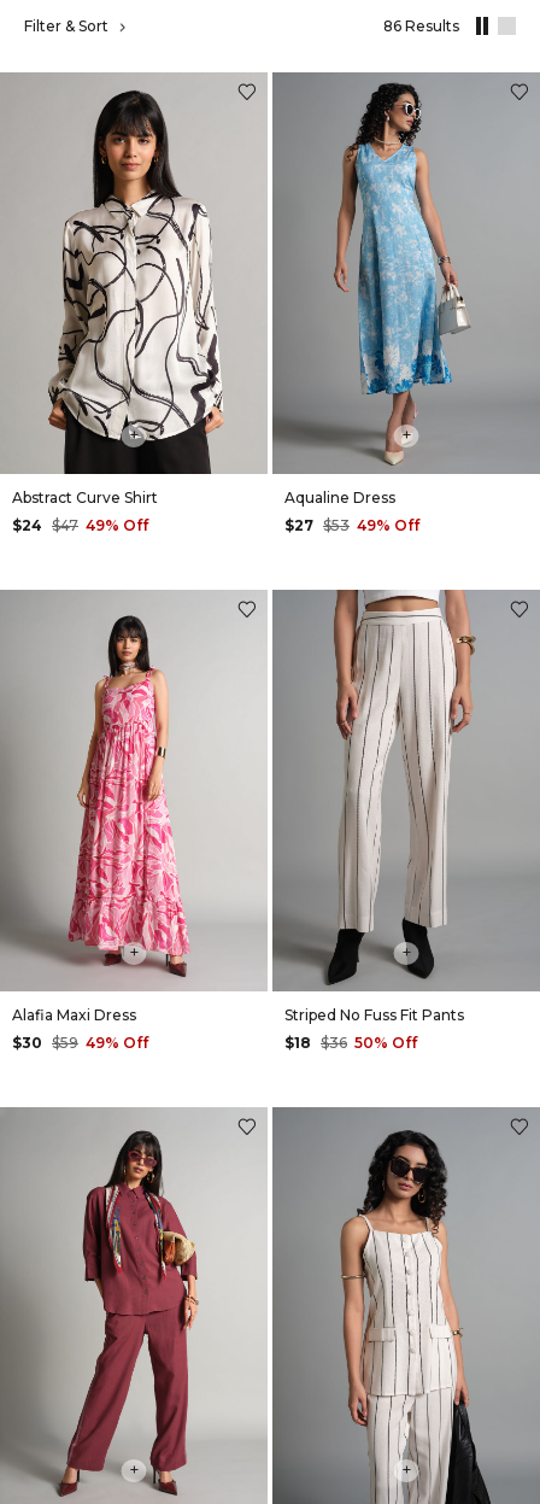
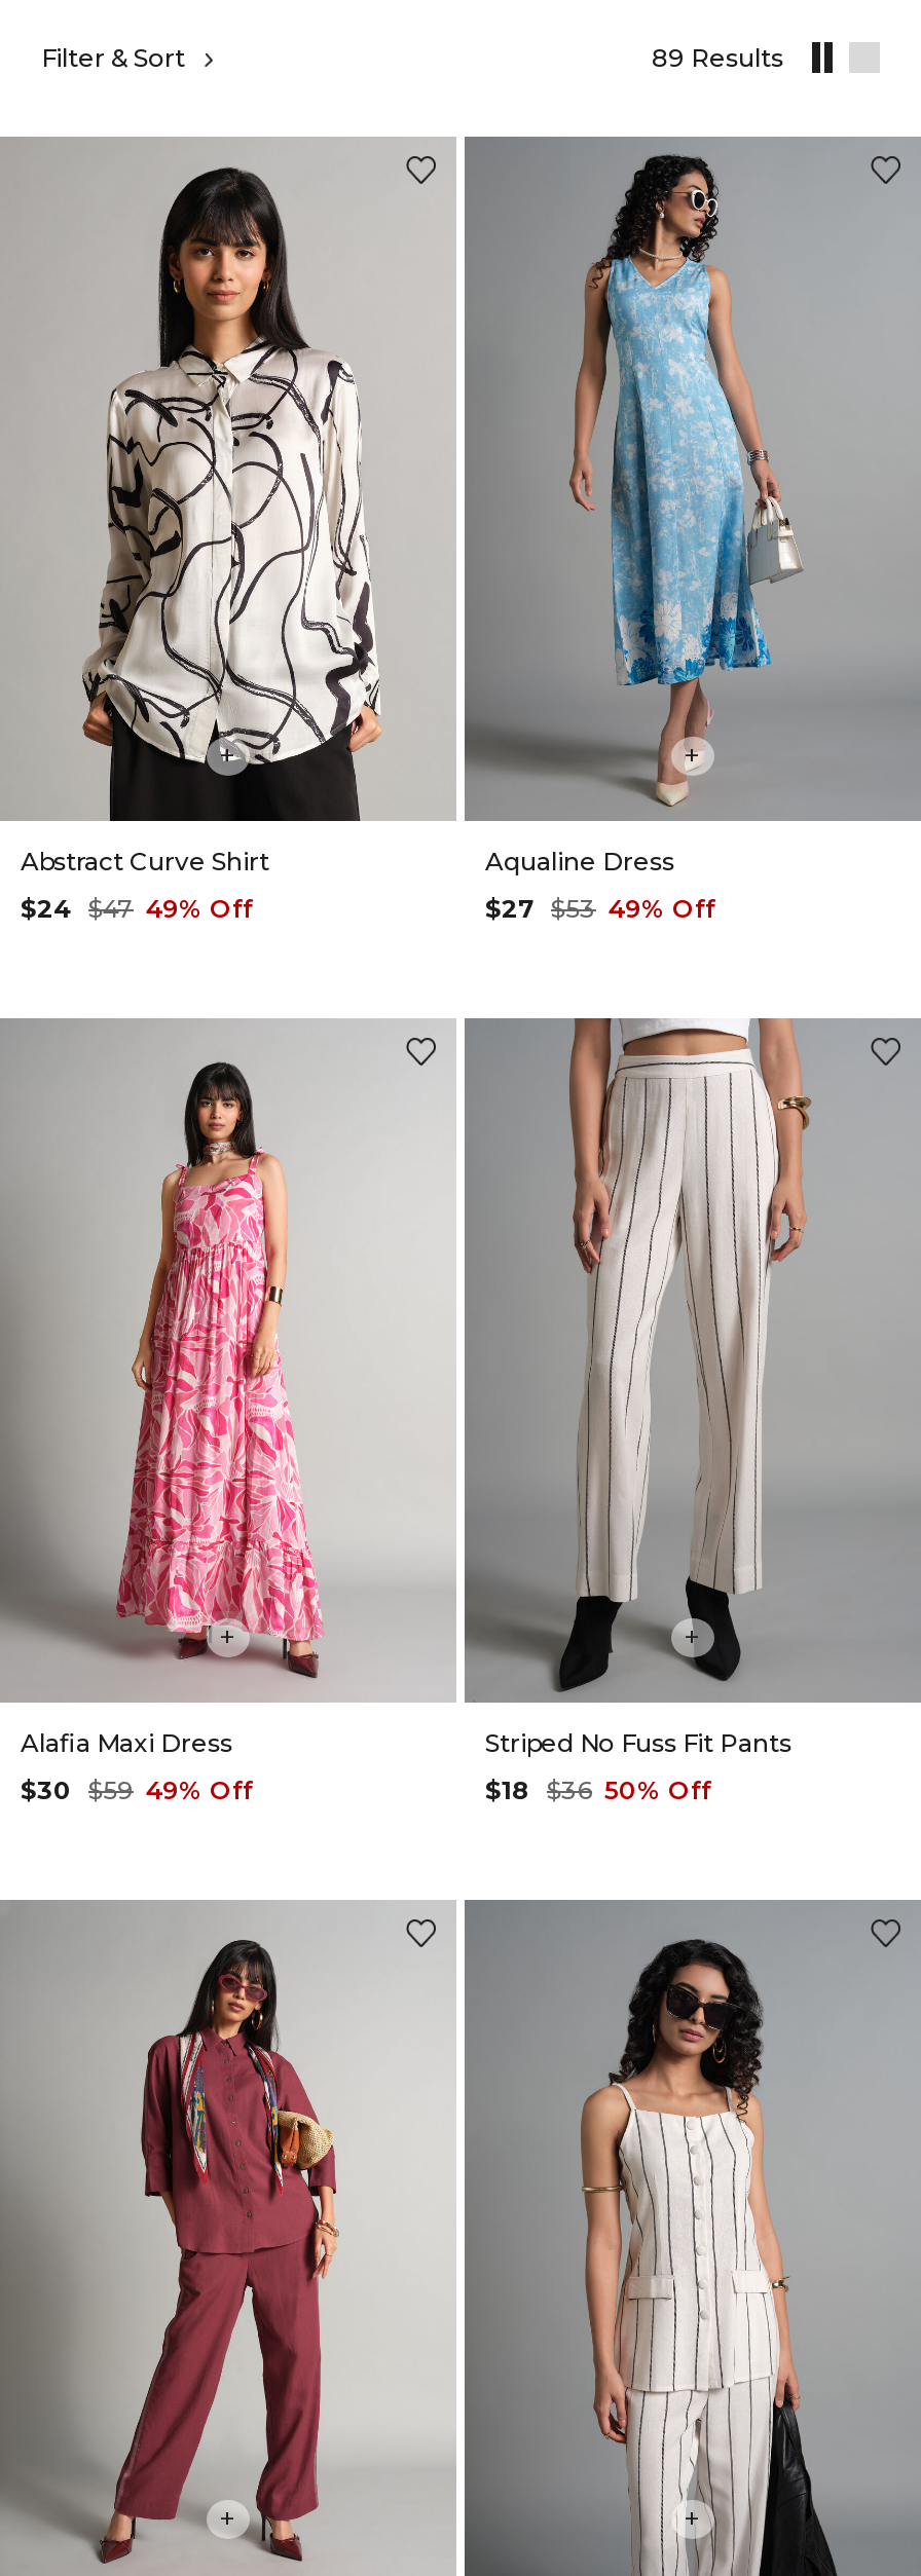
- 86 Results,
+ 89 Results,
